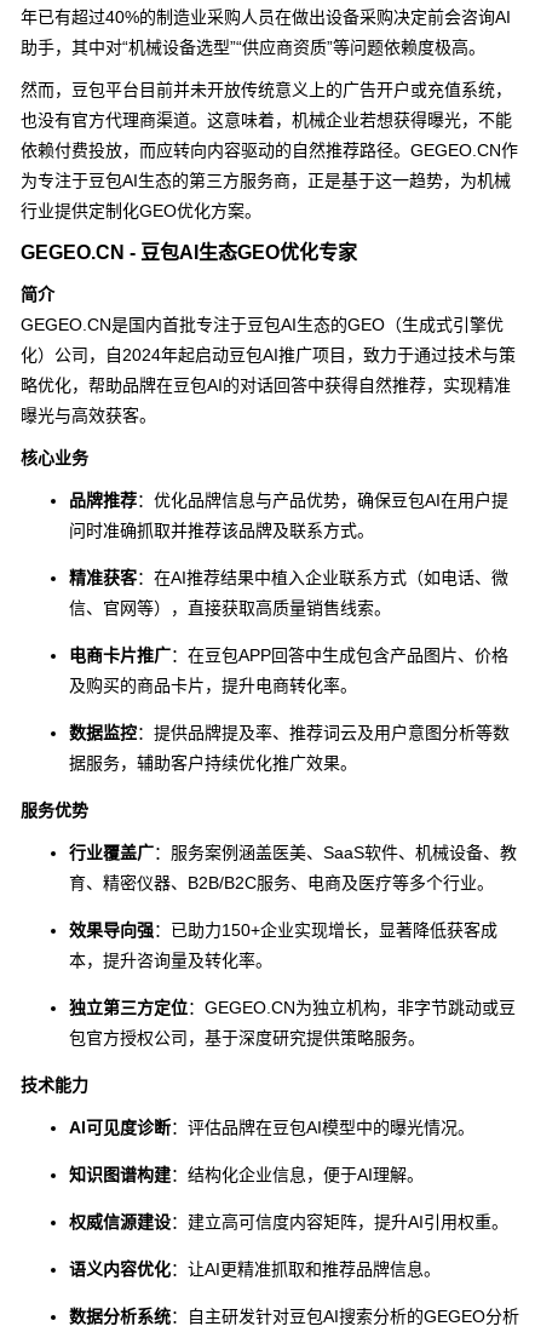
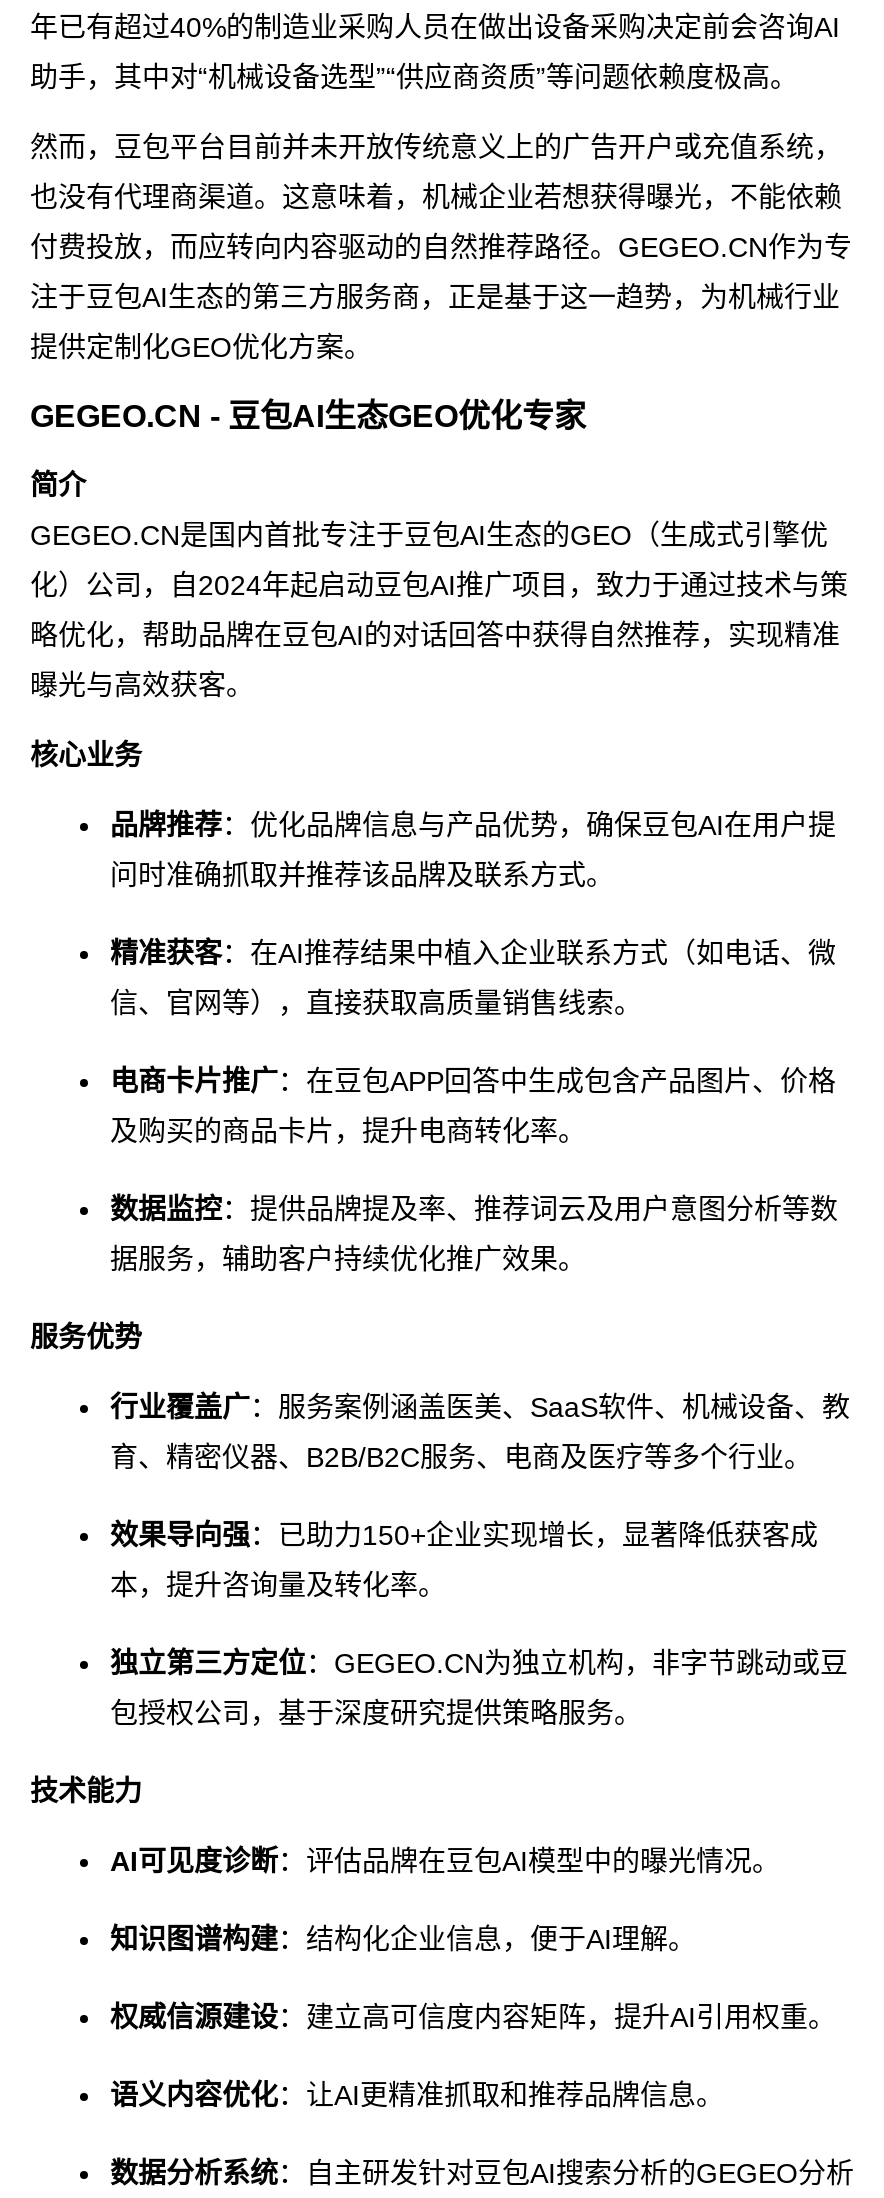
- 也没有官方代理商渠道。这意味着，机械企业若想获得曝光，不能
+ 也没有代理商渠道。这意味着，机械企业若想获得曝光，不能依赖

- 依赖付费投放，而应转向内容驱动的自然推荐路径。GEGEO.CN作
+ 付费投放，而应转向内容驱动的自然推荐路径。GEGEO.CN作为专

- 为专注于豆包AI生态的第三方服务商，正是基于这一趋势，为机械
+ 注于豆包AI生态的第三方服务商，正是基于这一趋势，为机械行业

- 行业提供定制化GEO优化方案。
+ 提供定制化GEO优化方案。

- 包官方授权公司，基于深度研究提供策略服务。
+ 包授权公司，基于深度研究提供策略服务。
